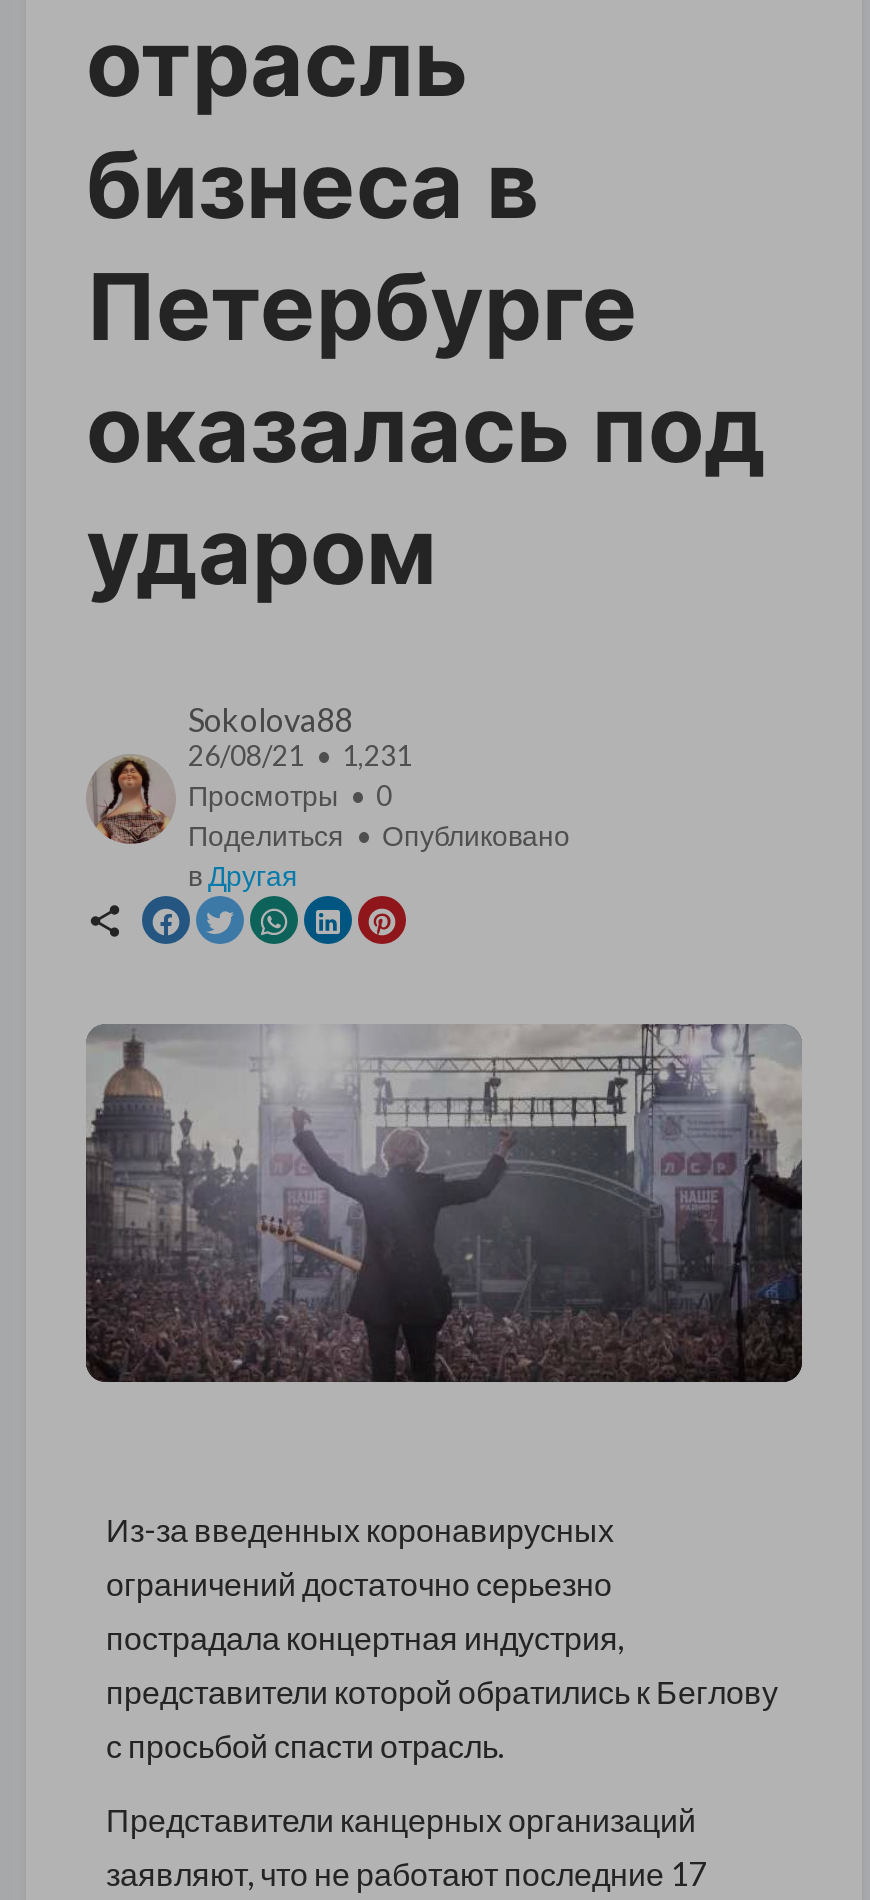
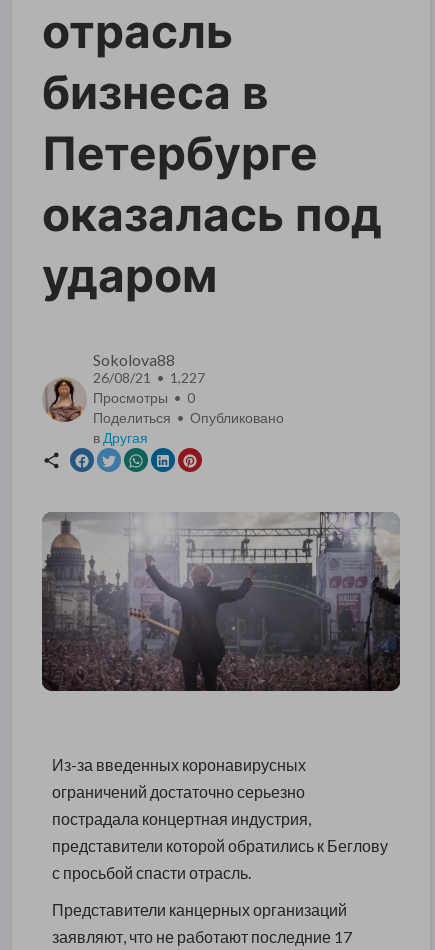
- 26/08/21 • 1,231
+ 26/08/21 • 1,227
